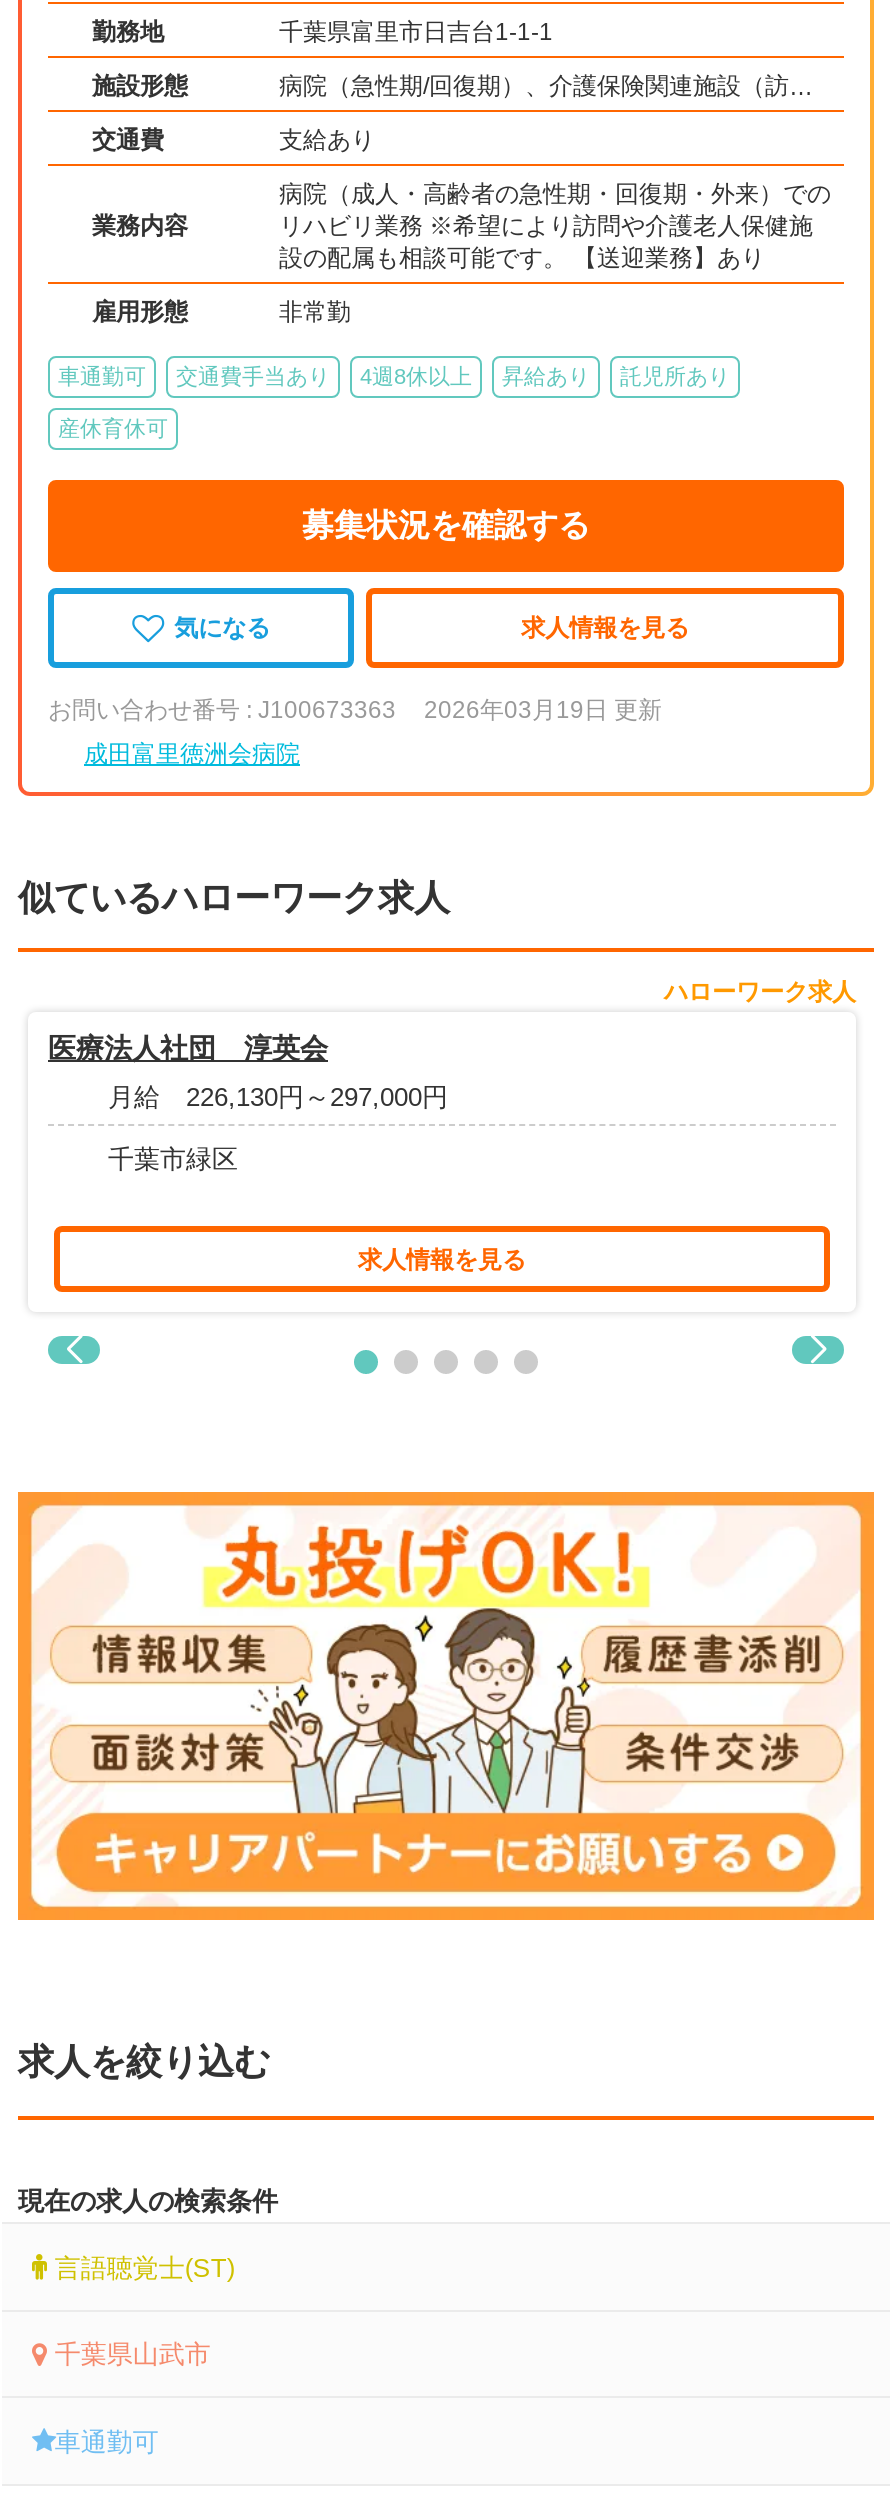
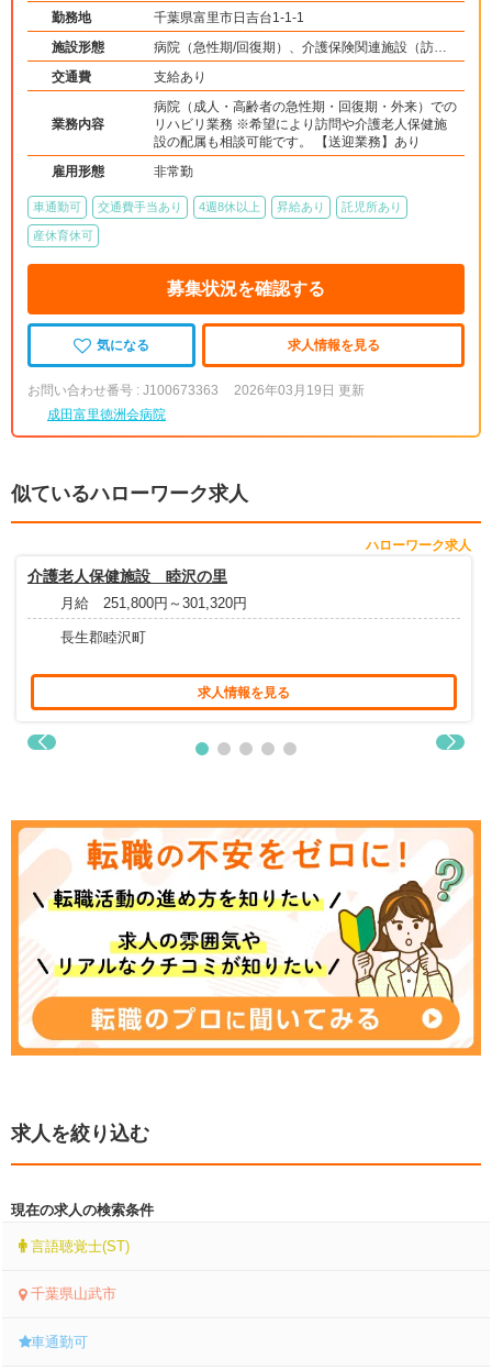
- 医療法人社団 淳英会
+ 介護老人保健施設 睦沢の里

- 月給 226,130円～297,000円
+ 月給 251,800円～301,320円

- 千葉市緑区
+ 長生郡睦沢町

- [image]
+ [image]
